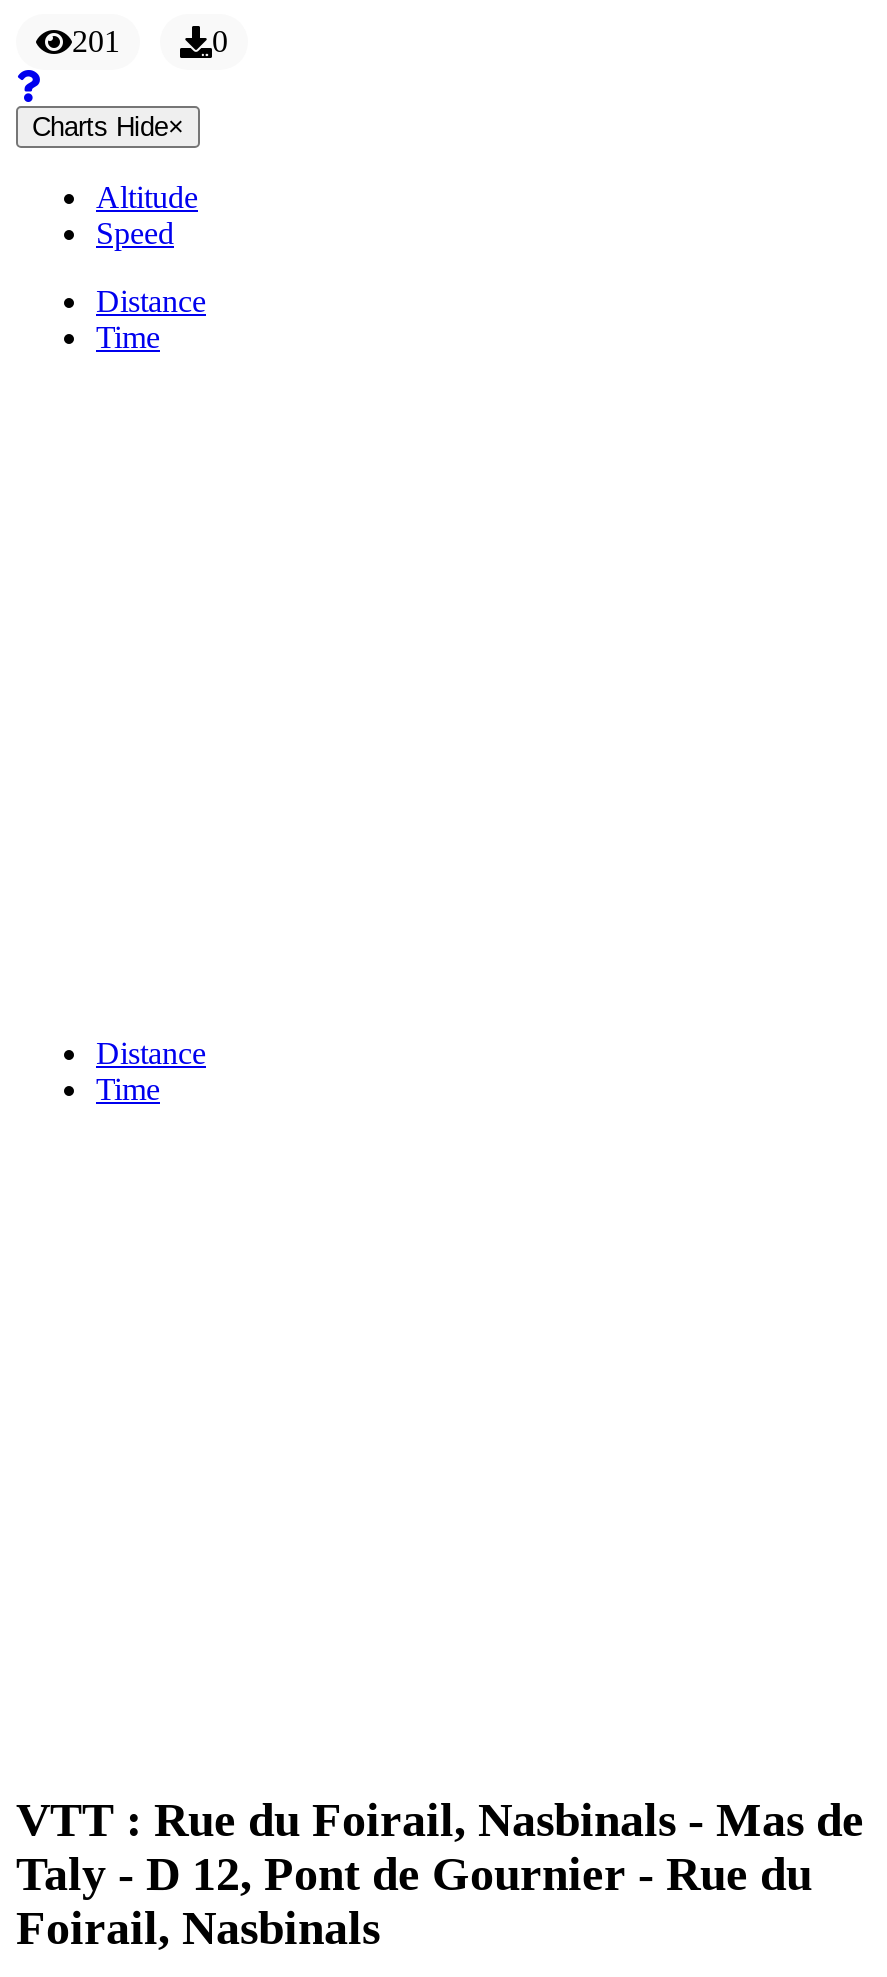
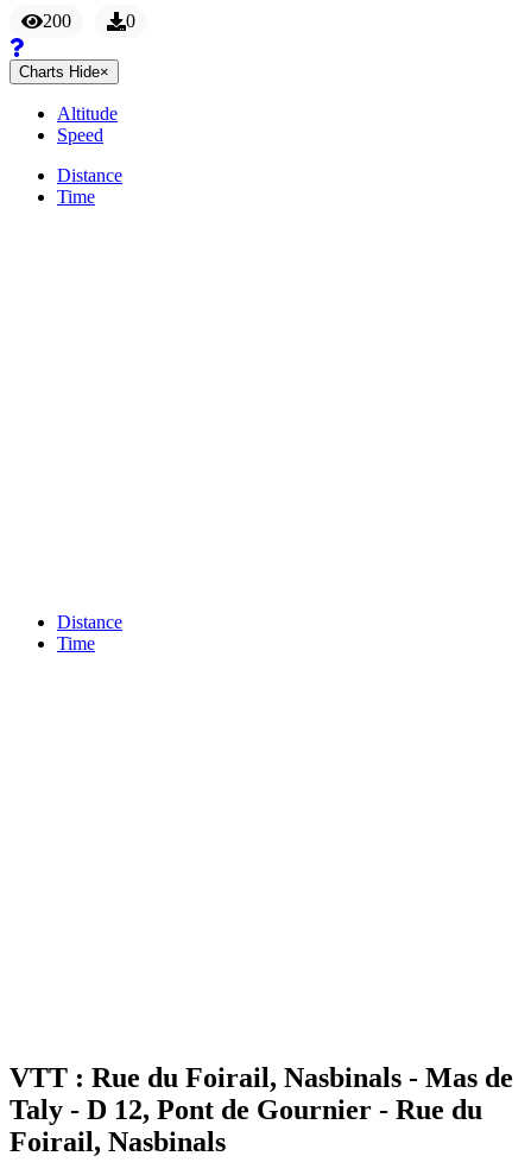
- 201
+ 200
